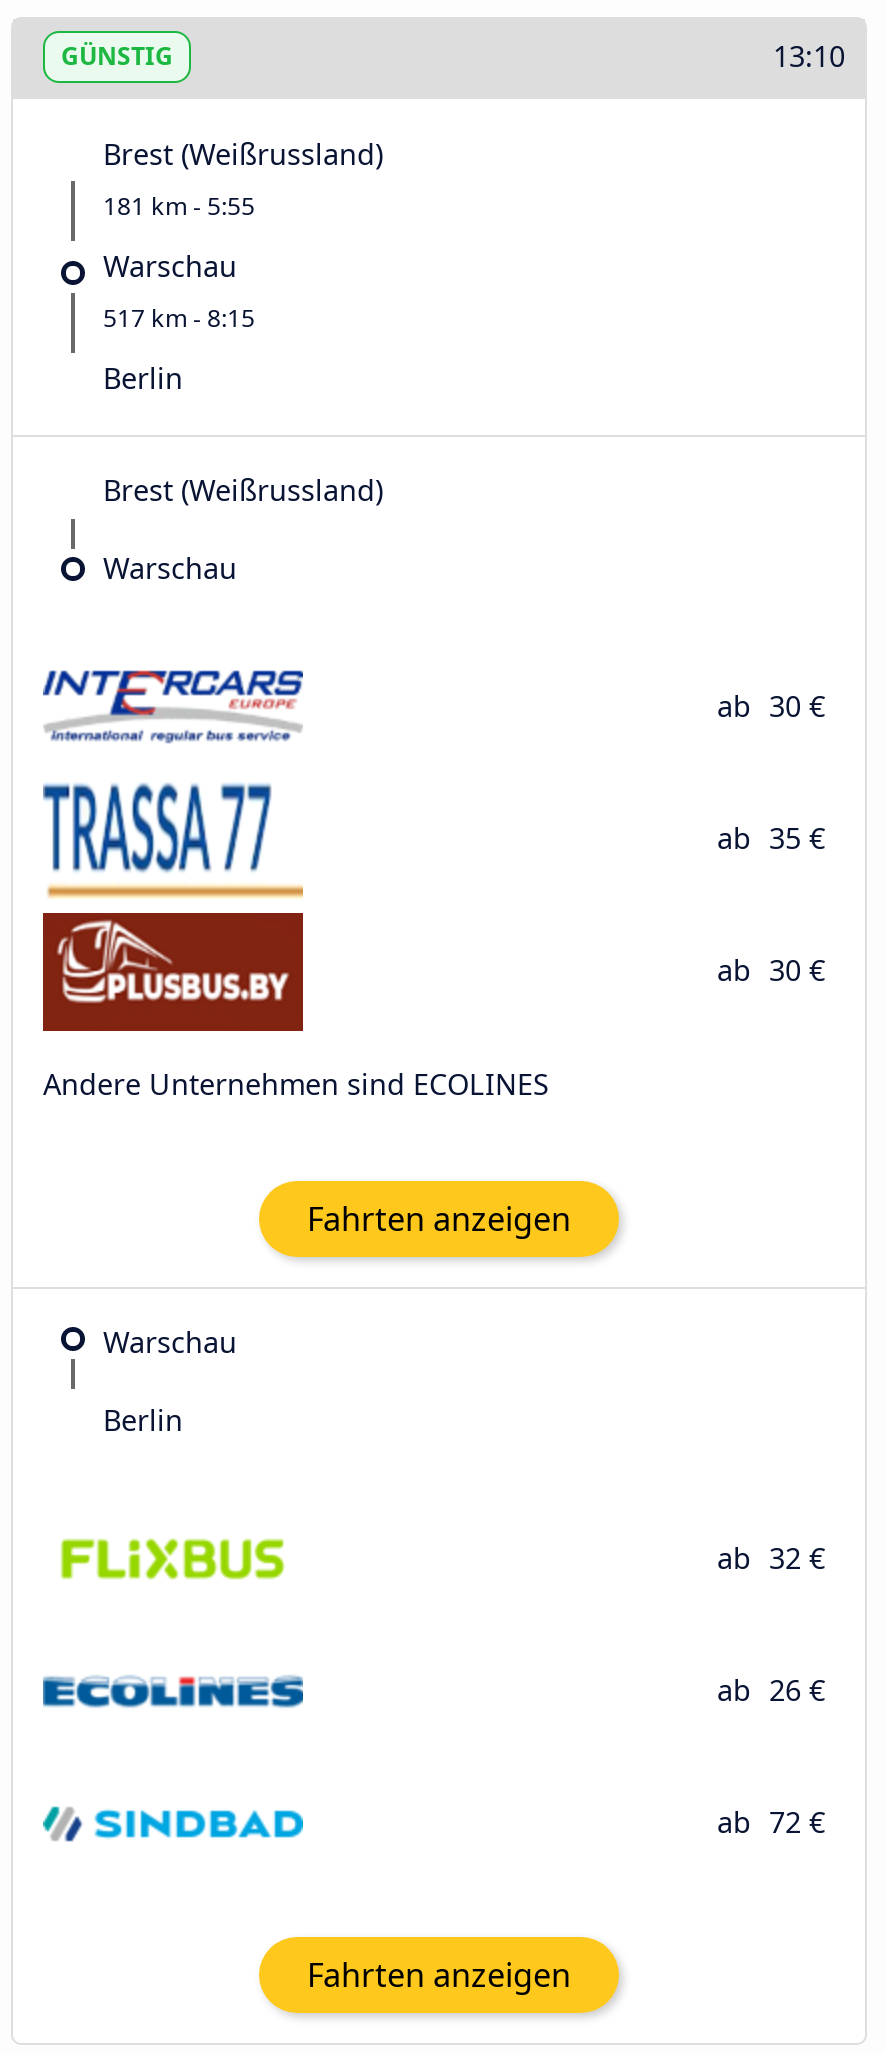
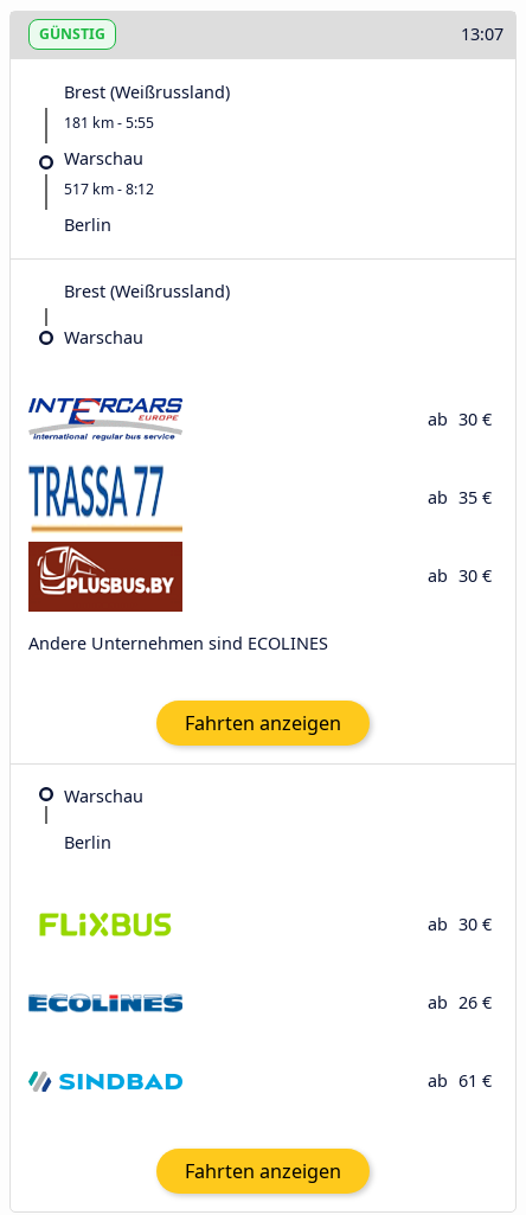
- 13:10
+ 13:07

- 517 km - 8:15
+ 517 km - 8:12

- ab 32 €
+ ab 30 €

- ab 72 €
+ ab 61 €
